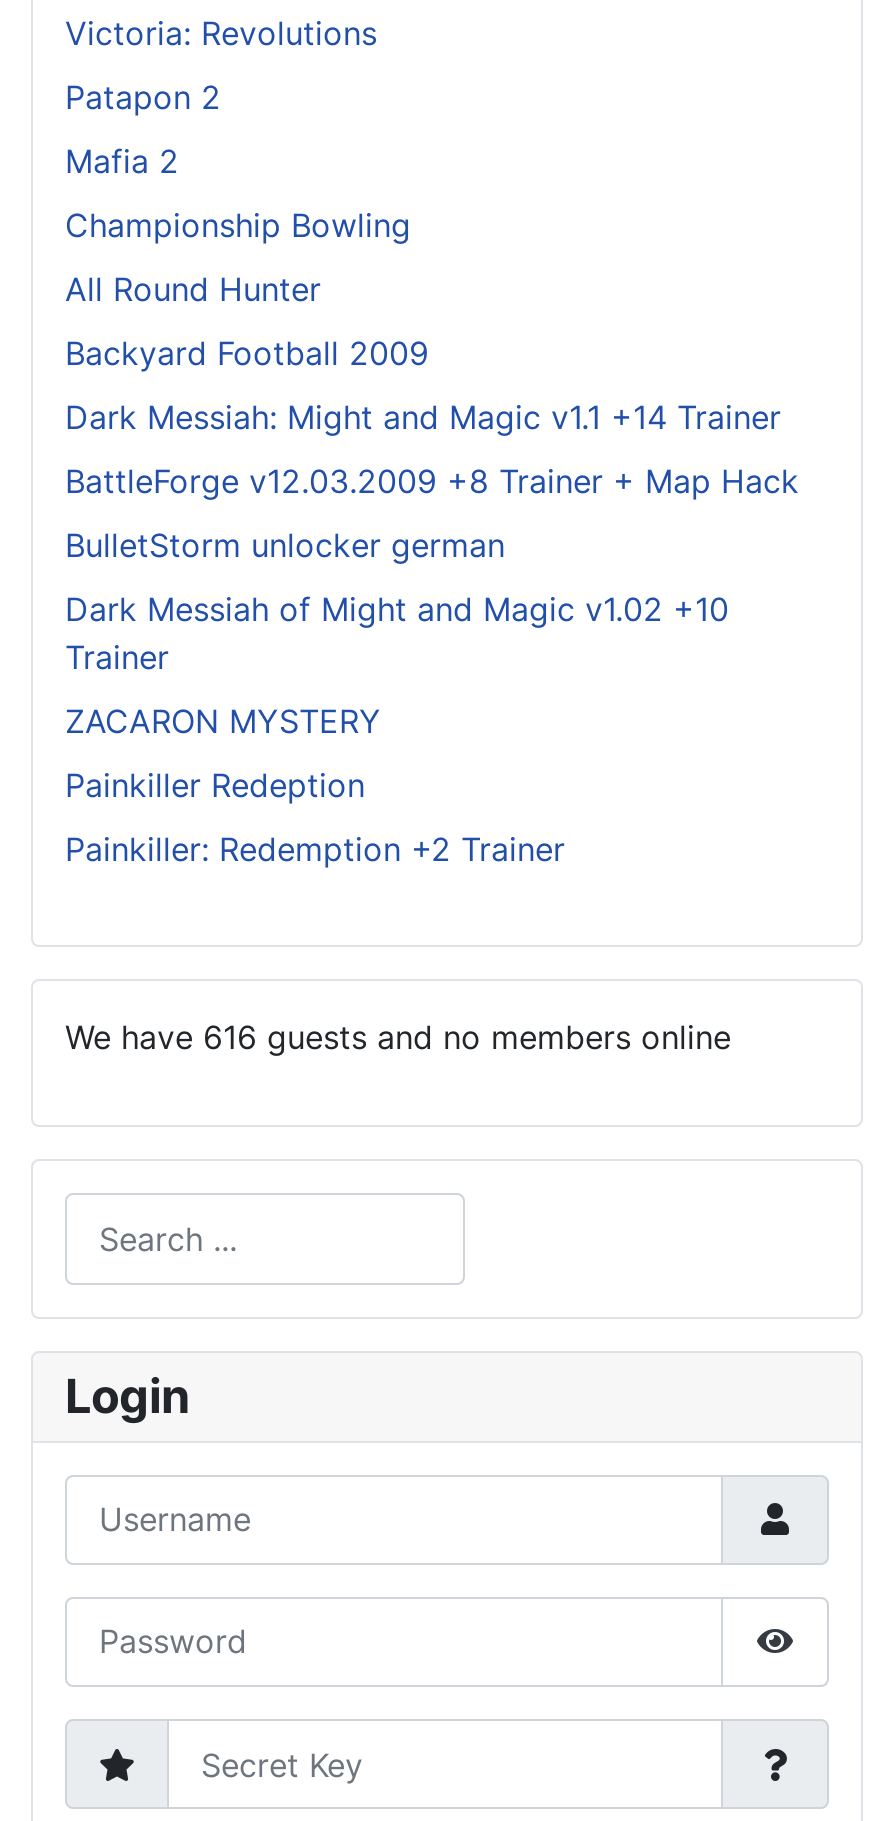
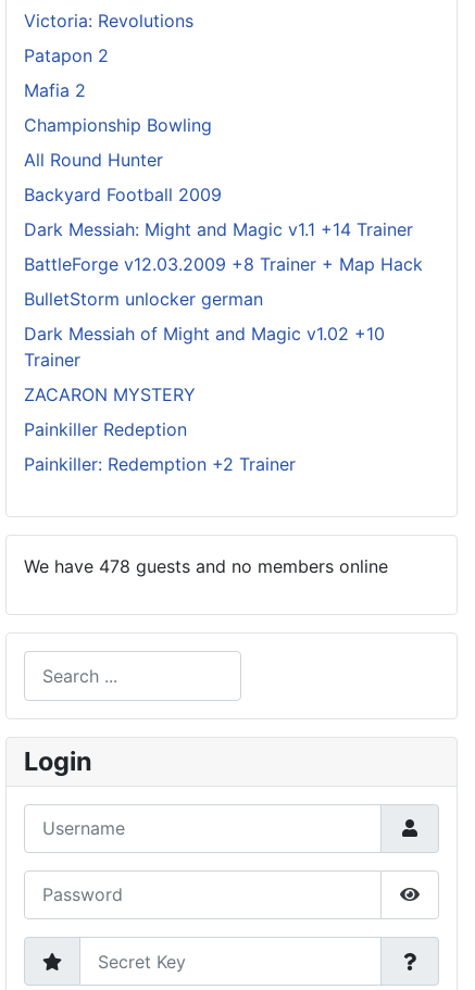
- We have 616 guests and no members online
+ We have 478 guests and no members online
